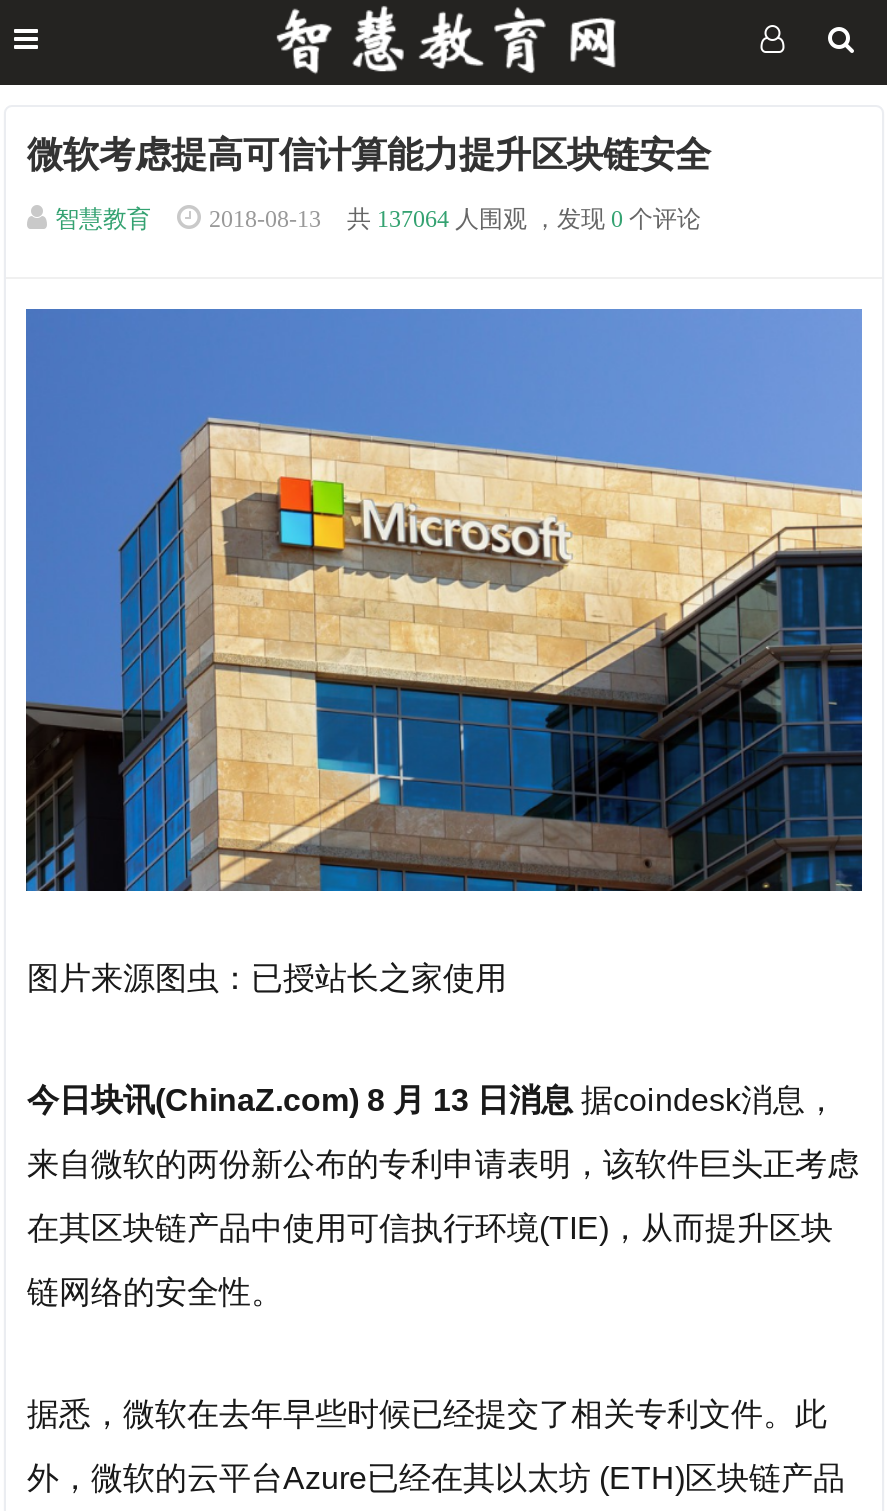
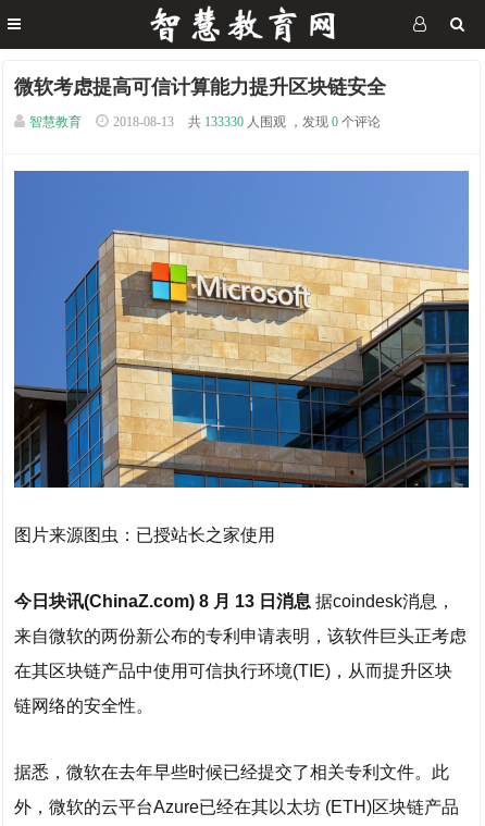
- 共 137064 人围观 ，发现 0 个评论
+ 共 133330 人围观 ，发现 0 个评论
